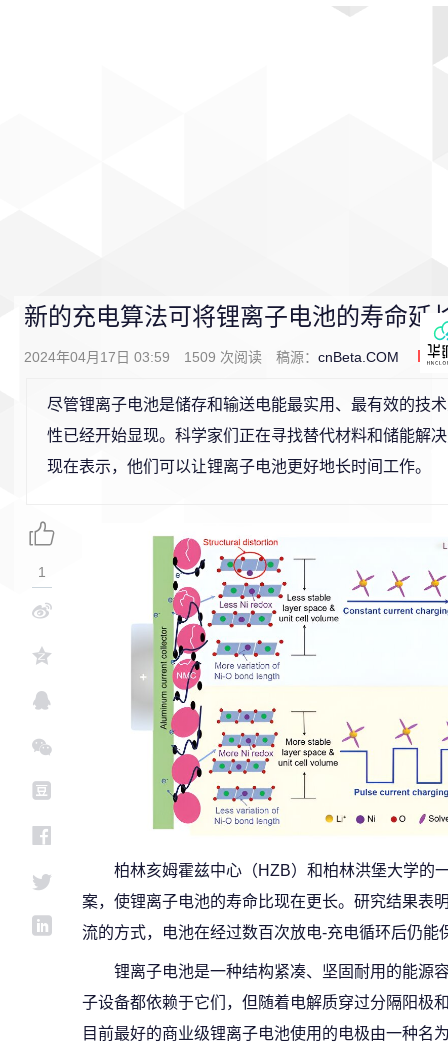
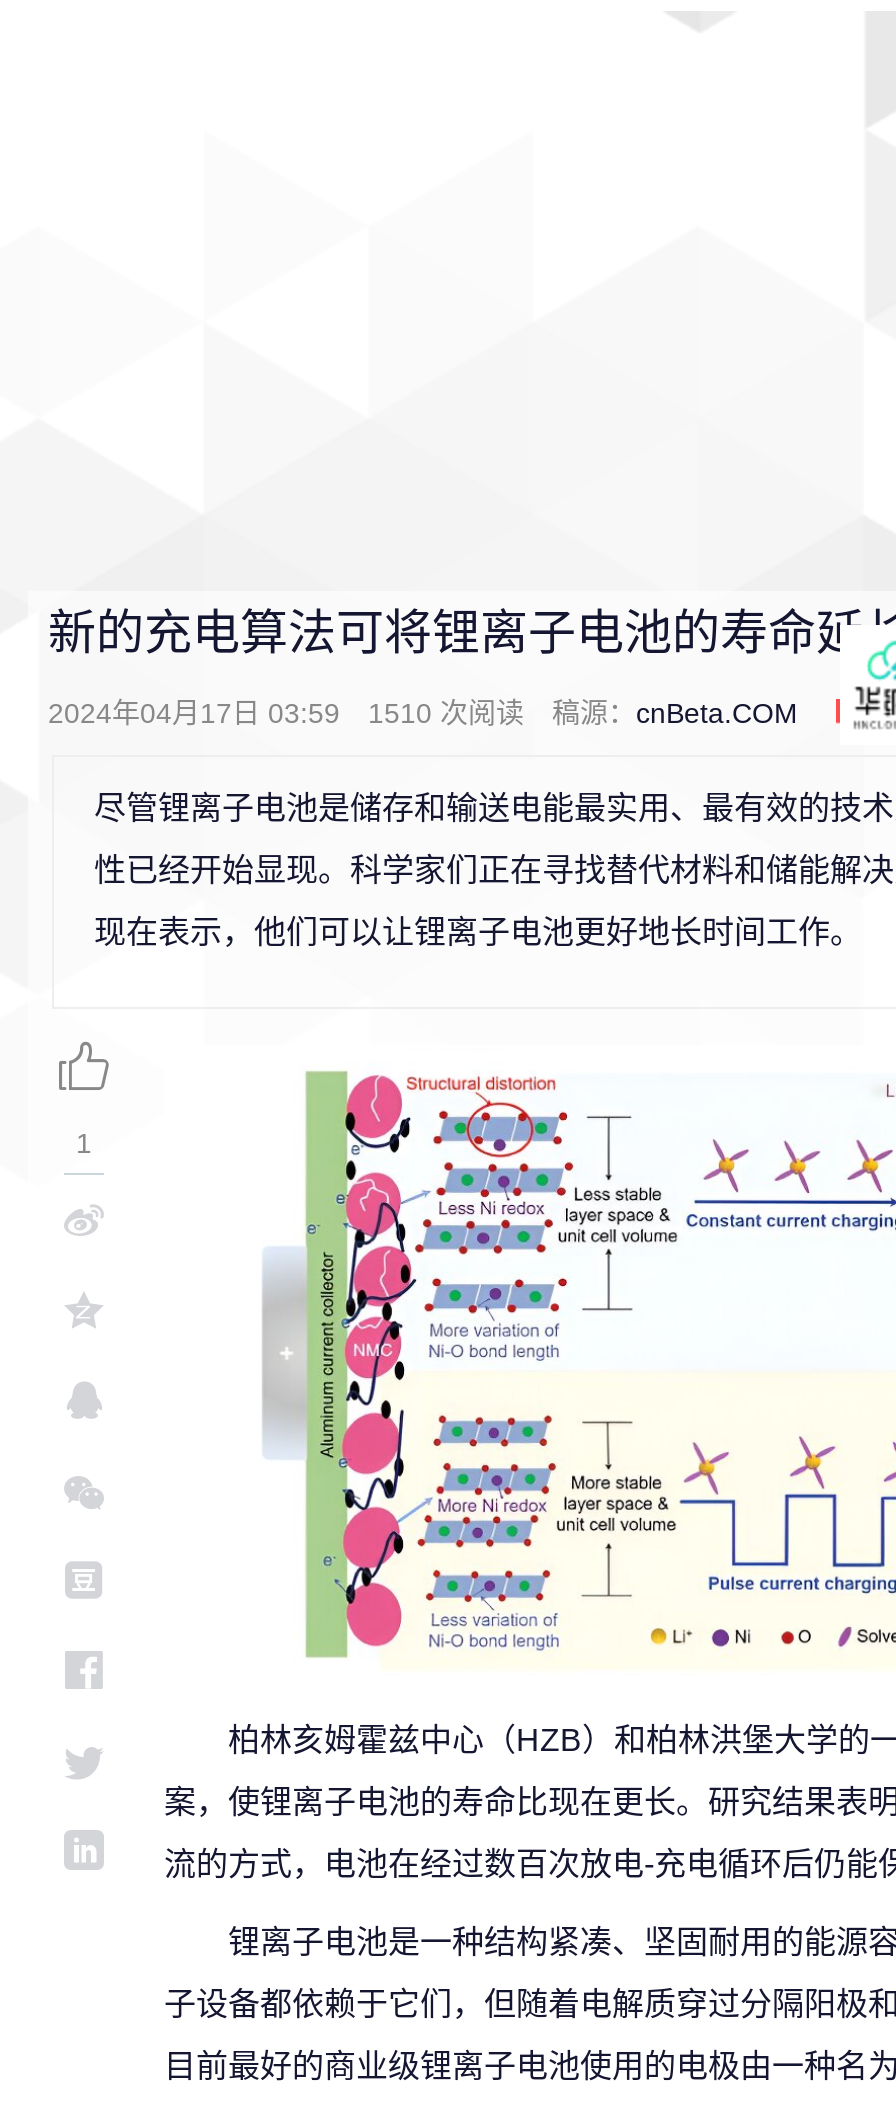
- 2024年04月17日 03:59 1509次阅读 稿源：cnBeta.COM
+ 2024年04月17日 03:59 1510次阅读 稿源：cnBeta.COM
